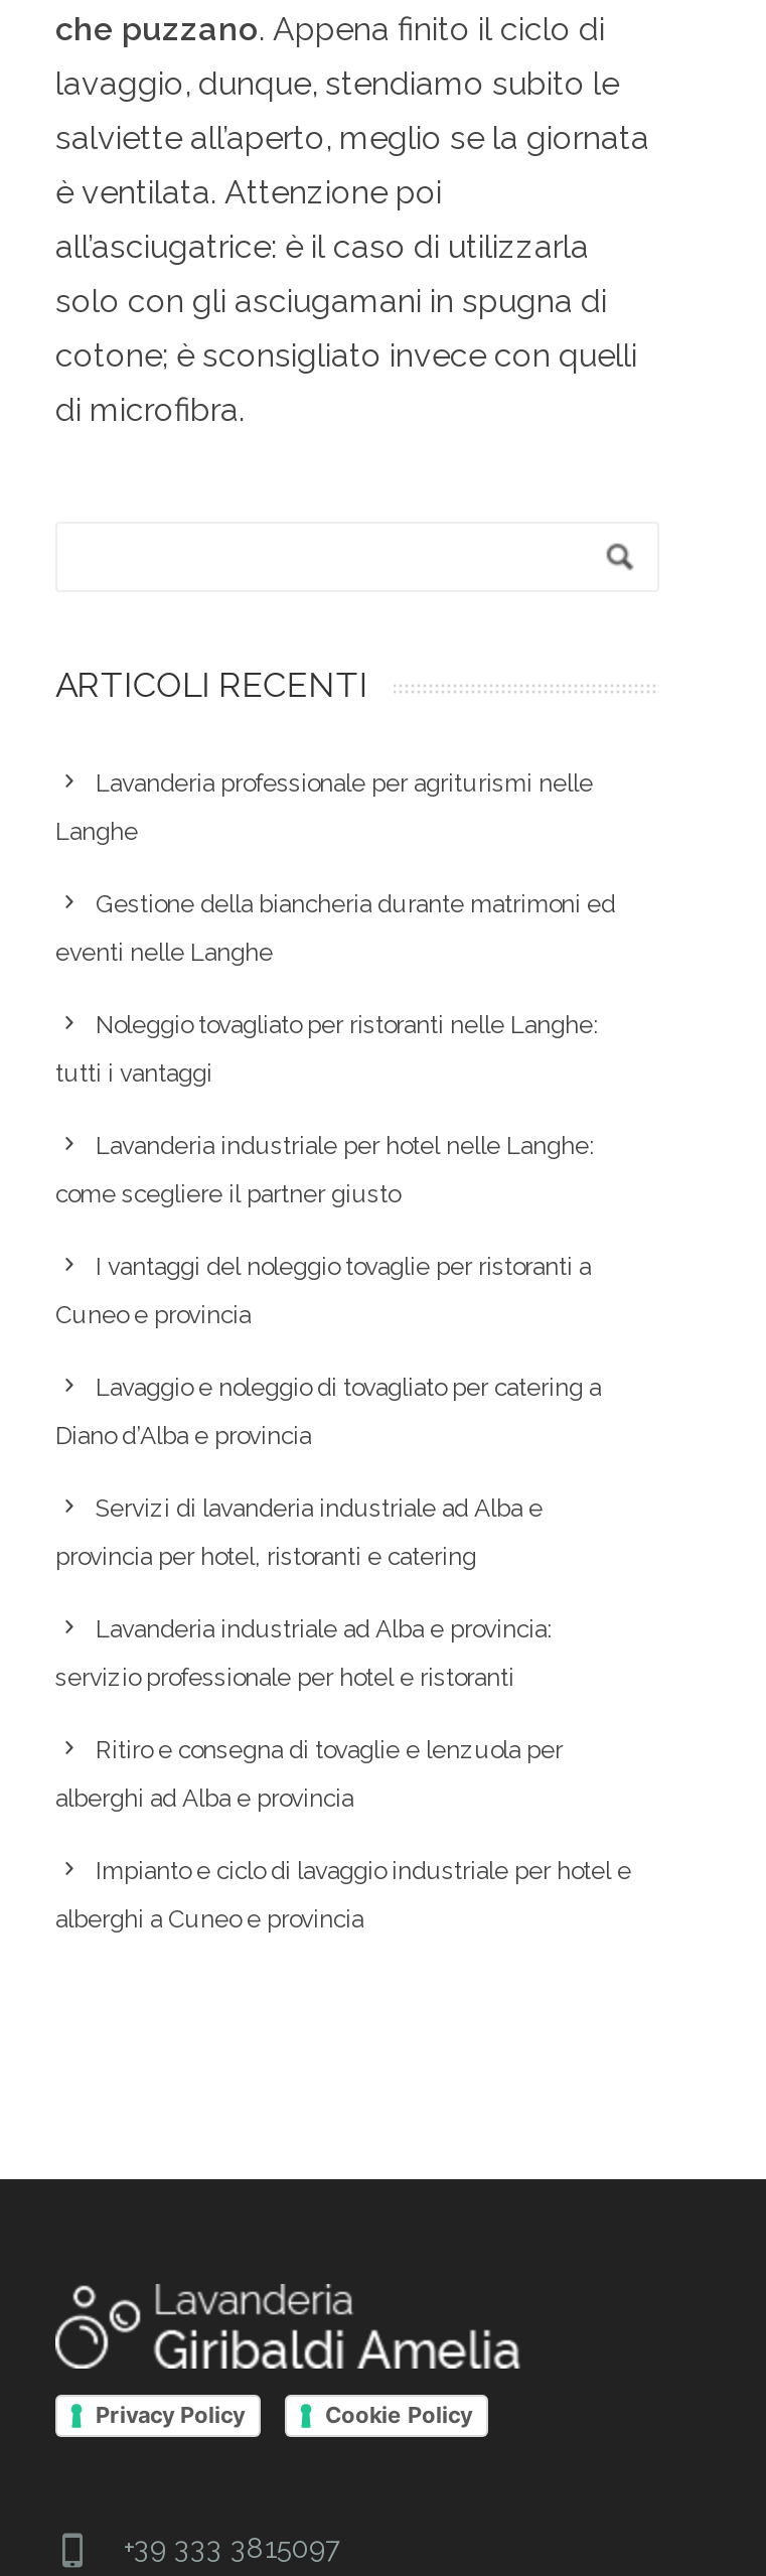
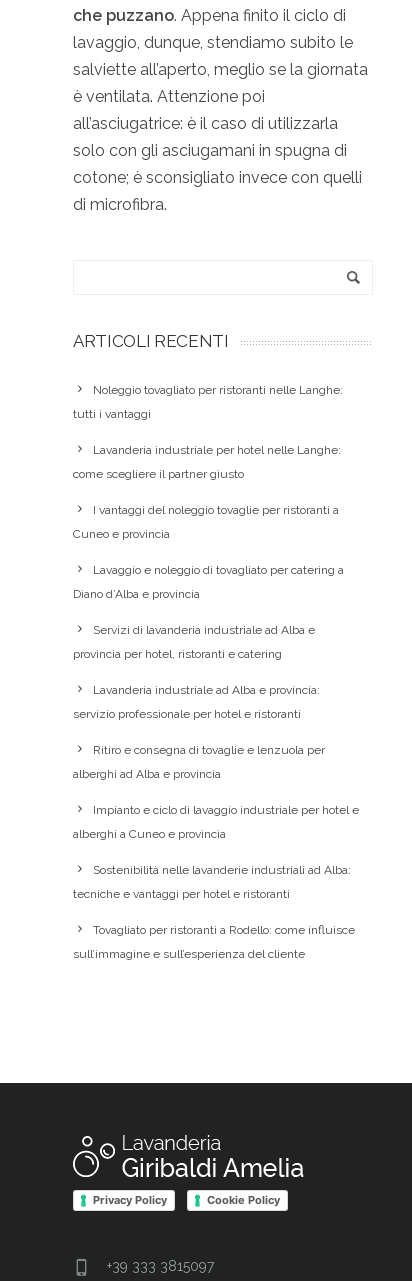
- Lavanderia professionale per agriturismi nelle
- Langhe
- Gestione della biancheria durante matrimoni ed
- eventi nelle Langhe

moved up: Noleggio tovagliato per ristoranti nelle Langhe: | tutti i vantaggi | Lavanderia industriale per hotel nelle Langhe: | ... | Impianto e ciclo di lavaggio industriale per hotel e | alberghi a Cuneo e provincia

+ Sostenibilità nelle lavanderie industriali ad Alba:
+ tecniche e vantaggi per hotel e ristoranti
+ Tovagliato per ristoranti a Rodello: come influisce
+ sull’immagine e sull’esperienza del cliente
